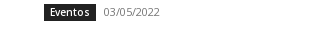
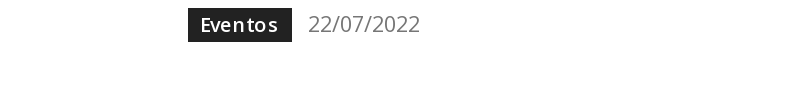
- Eventos 03/05/2022
+ Eventos 22/07/2022
